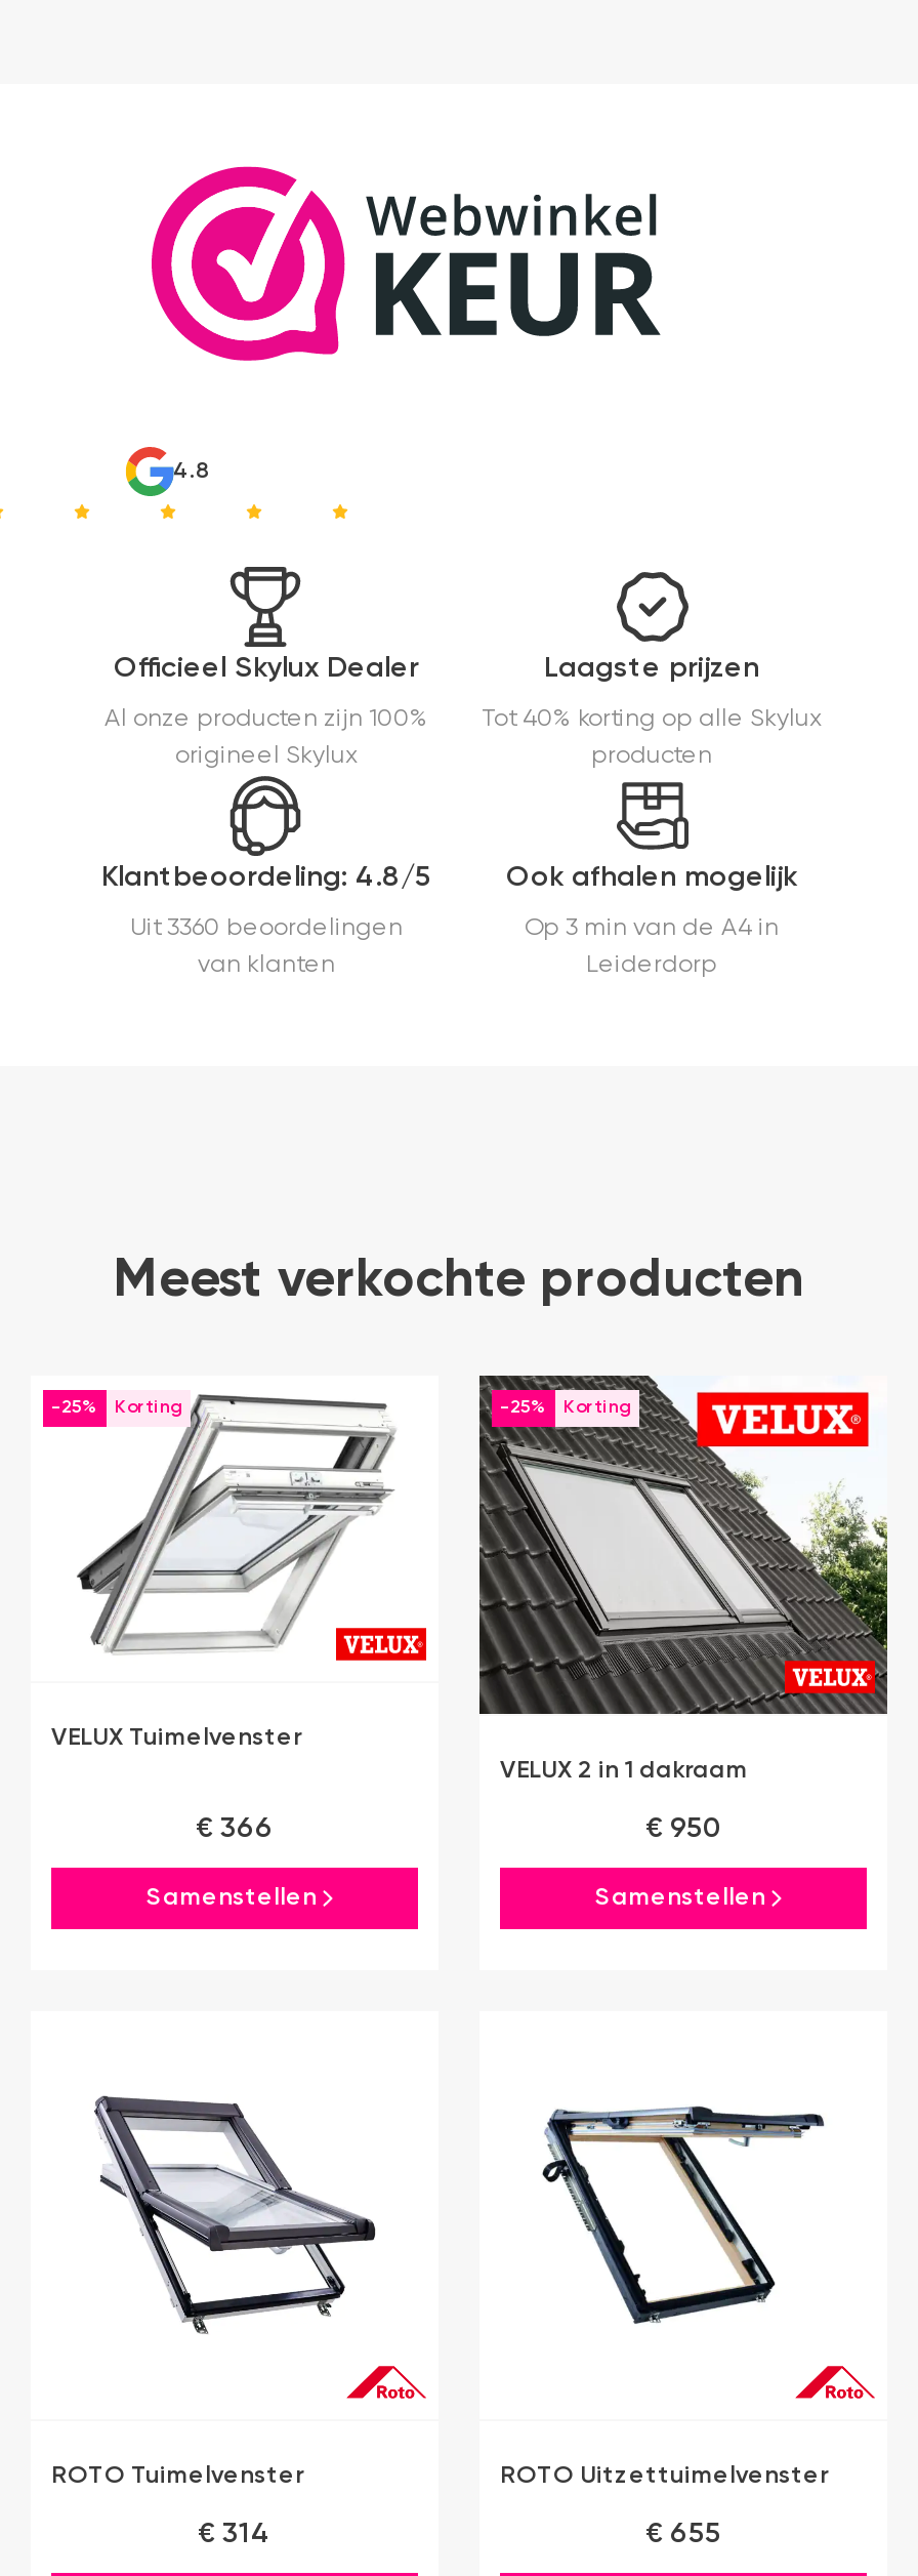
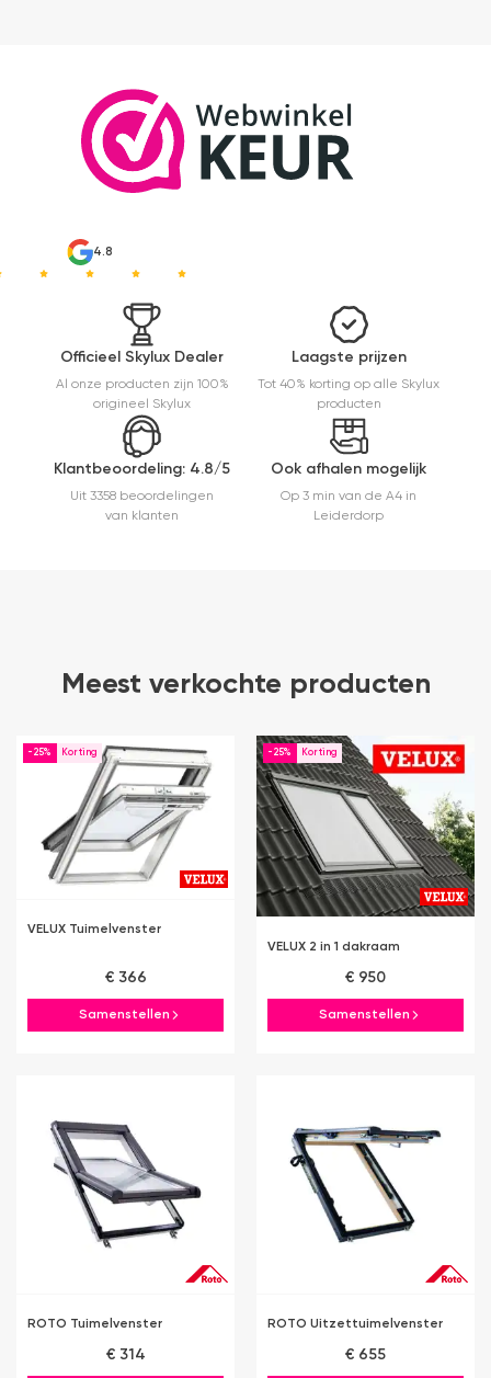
- Uit 3360 beoordelingen
+ Uit 3358 beoordelingen
